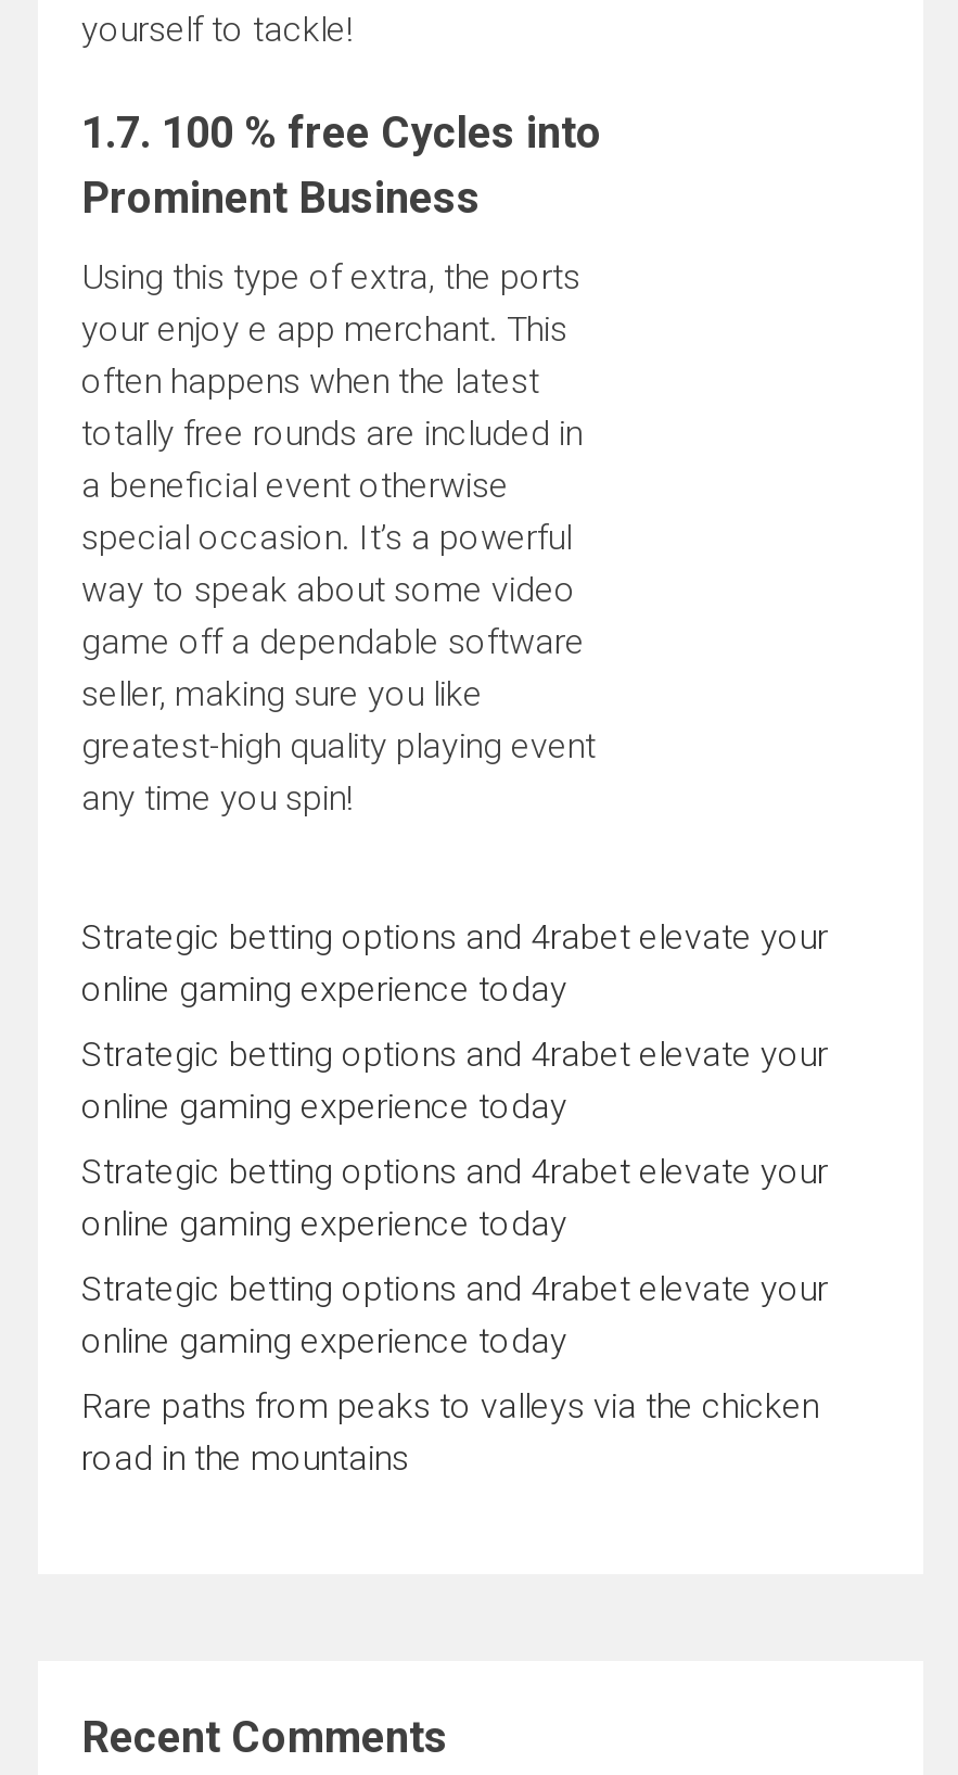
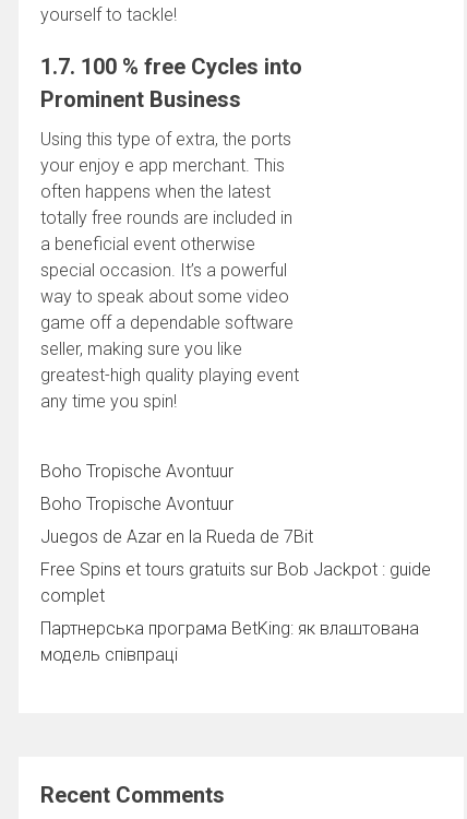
- Strategic betting options and 4rabet elevate your
- online gaming experience today
+ Boho Tropische Avontuur

- Strategic betting options and 4rabet elevate your
- online gaming experience today
+ Boho Tropische Avontuur

- Strategic betting options and 4rabet elevate your
- online gaming experience today
+ Juegos de Azar en la Rueda de 7Bit

- Strategic betting options and 4rabet elevate your
- online gaming experience today
+ Free Spins et tours gratuits sur Bob Jackpot : guide
+ complet

- Rare paths from peaks to valleys via the chicken
- road in the mountains
+ Партнерська програма BetKing: як влаштована
+ модель співпраці
